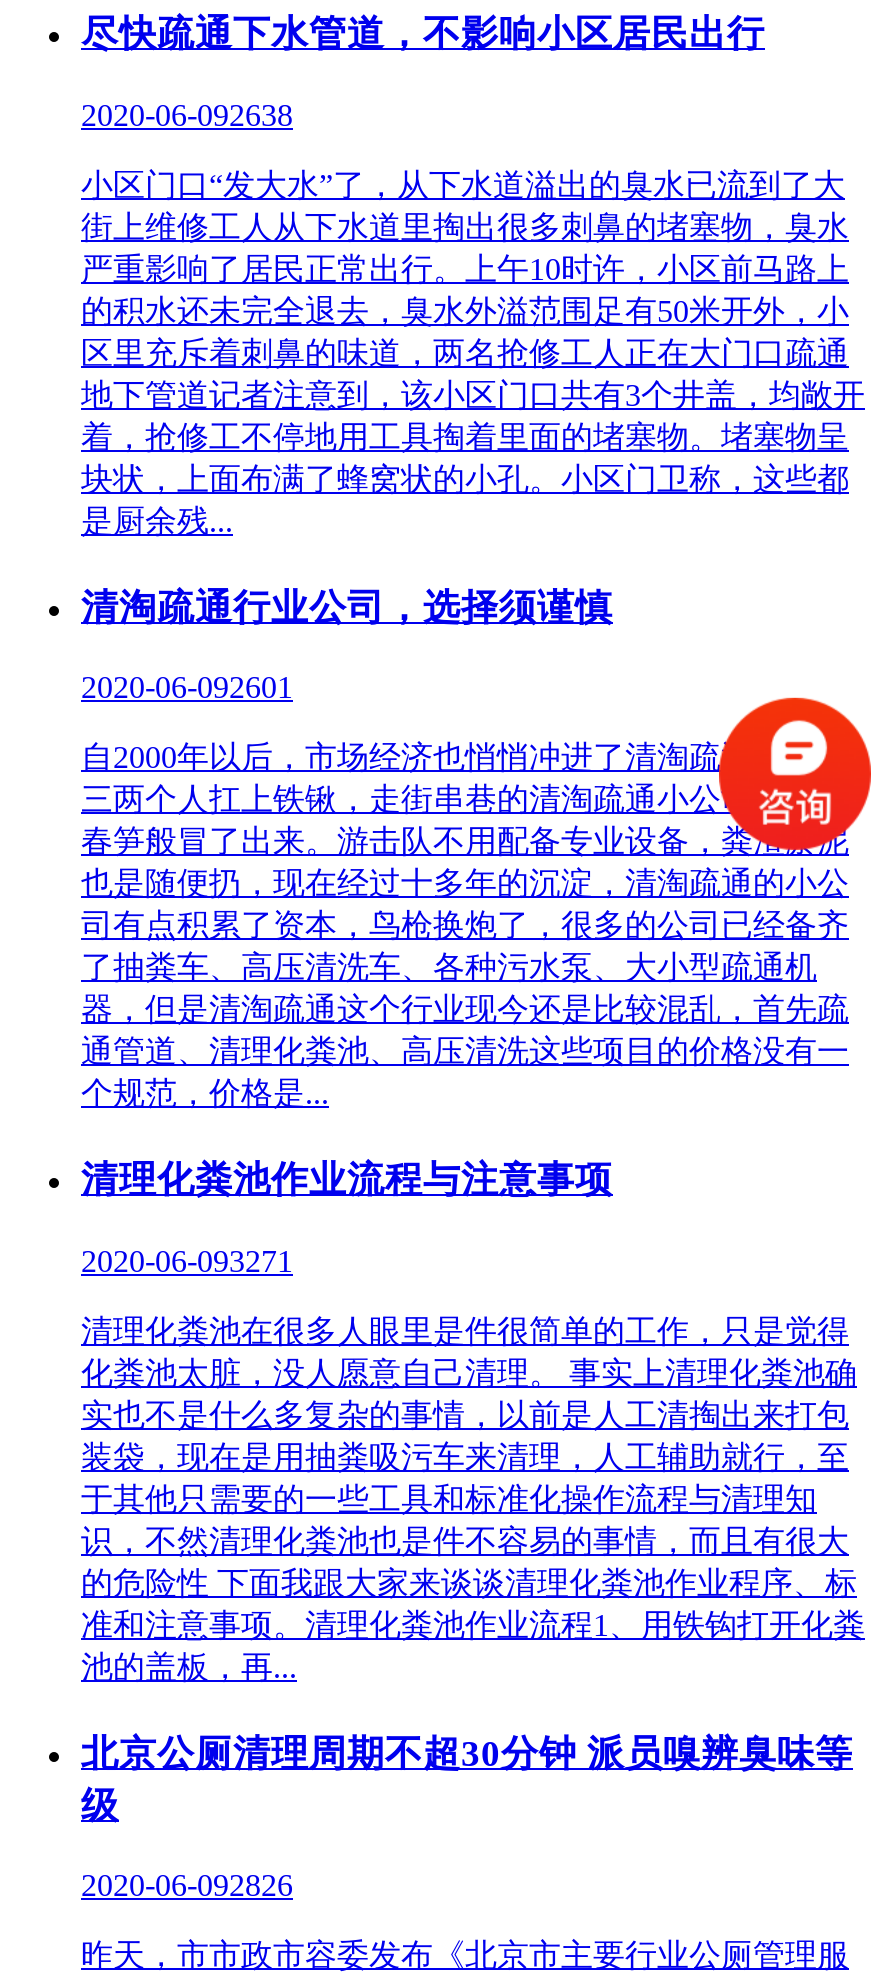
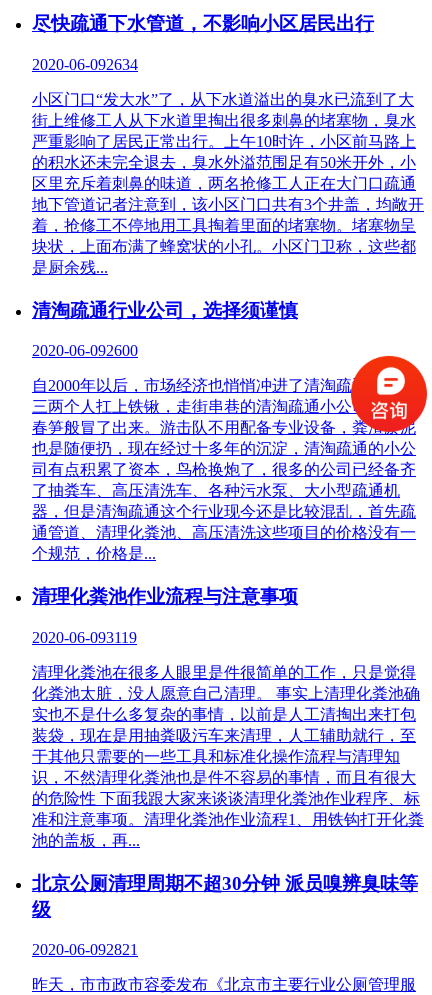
- 2020-06-092638
+ 2020-06-092634

- 2020-06-092601
+ 2020-06-092600

- 2020-06-093271
+ 2020-06-093119

- 2020-06-092826
+ 2020-06-092821
